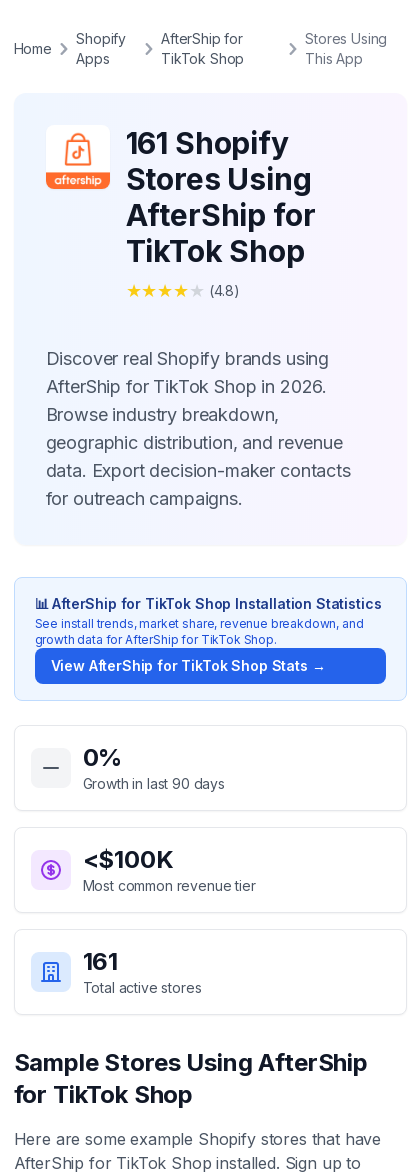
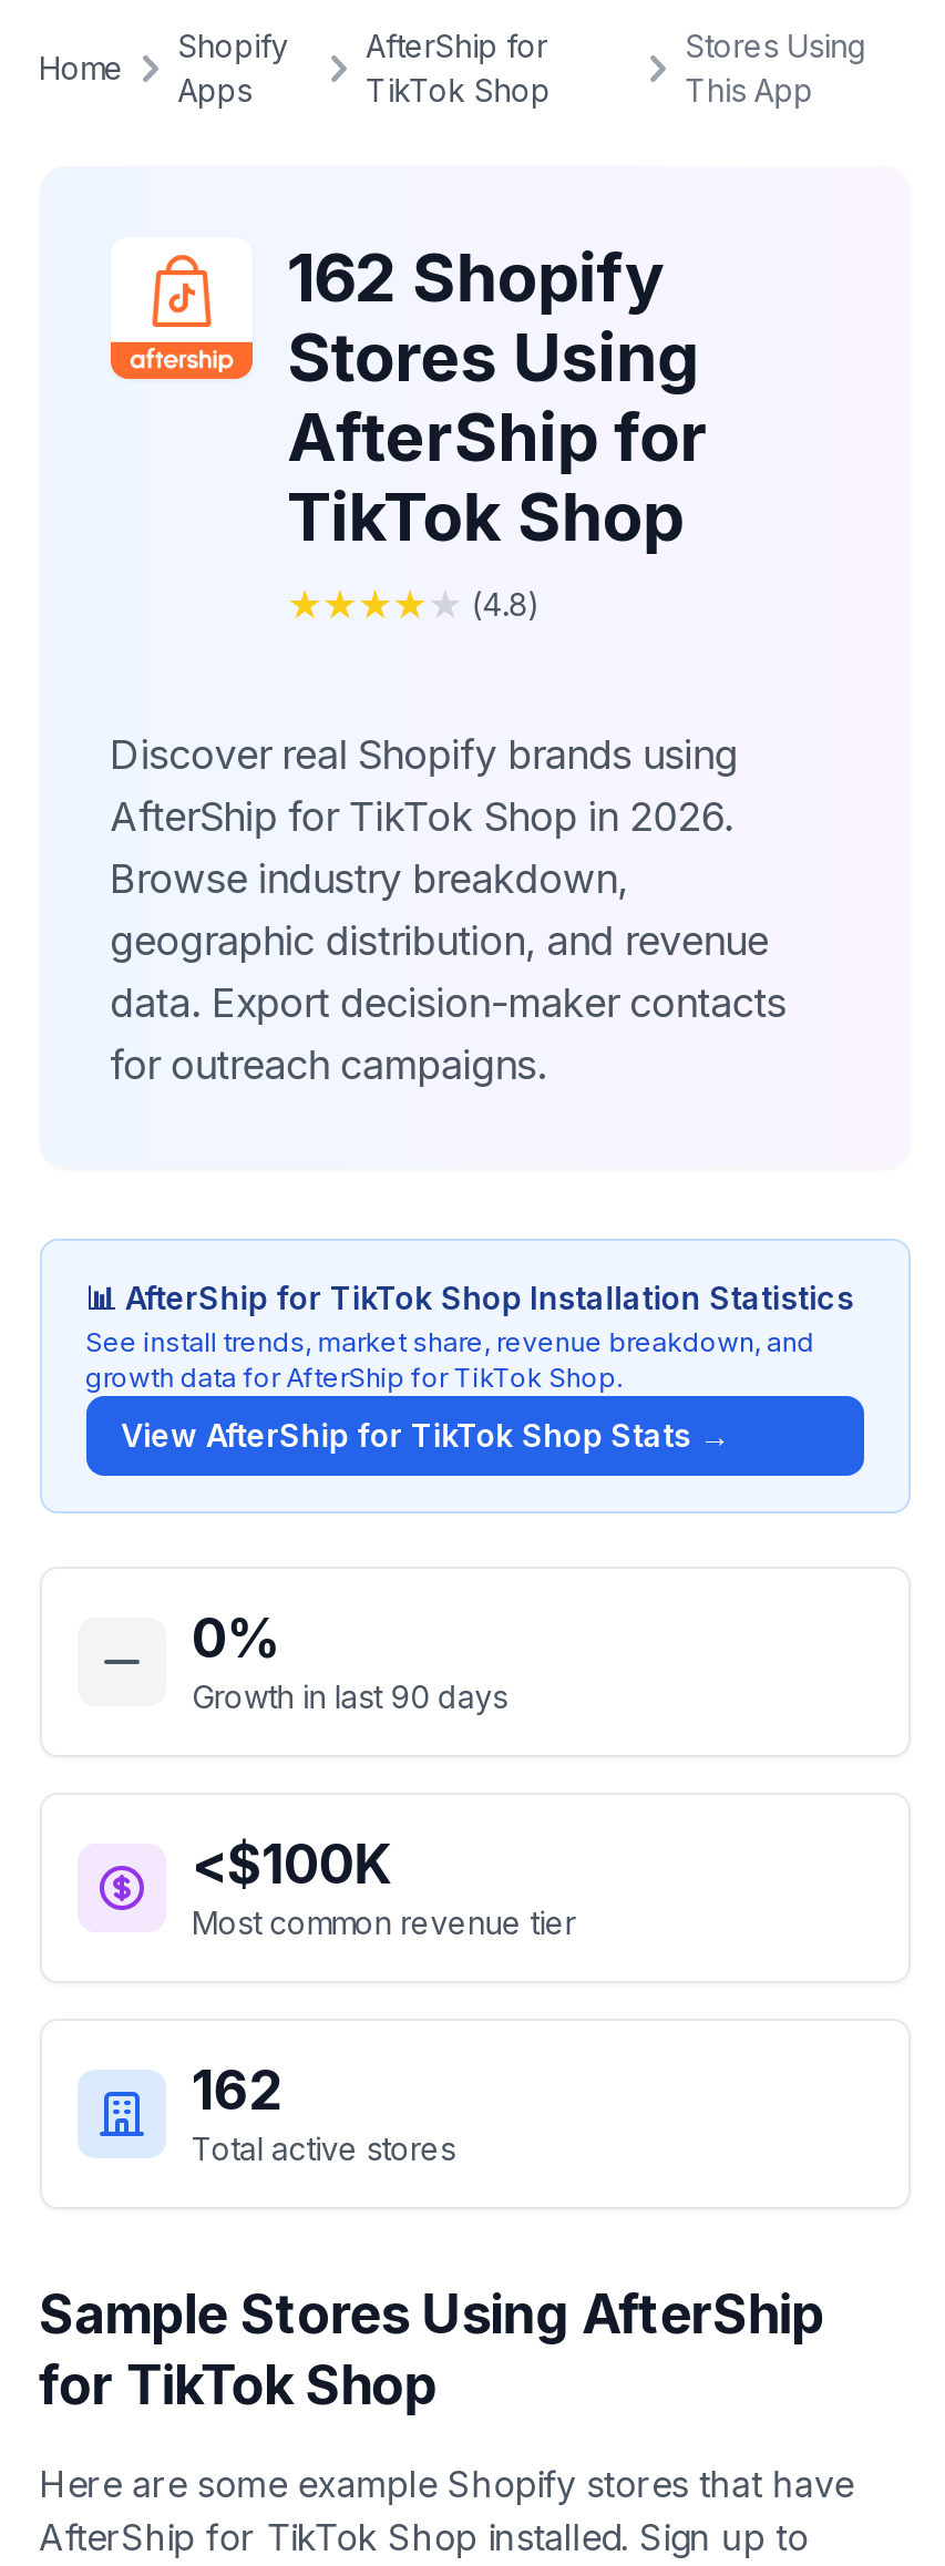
- 161 Shopify
+ 162 Shopify

- 161
+ 162
